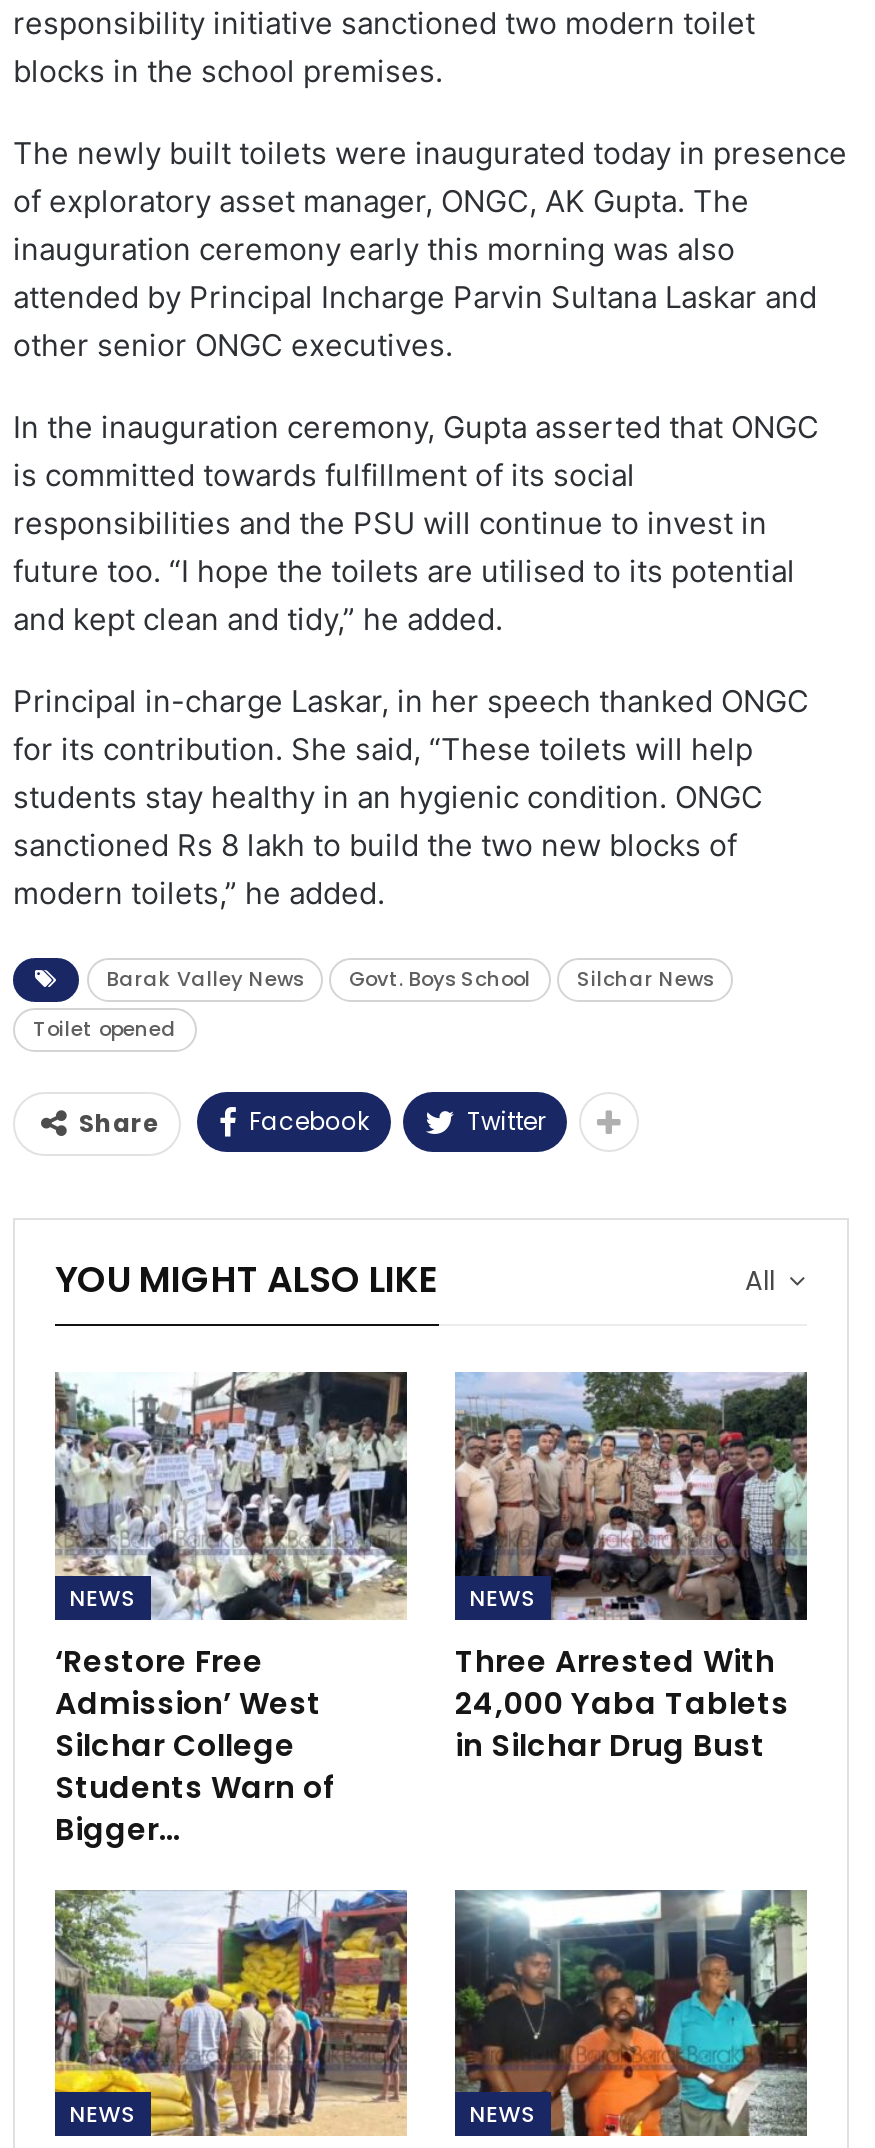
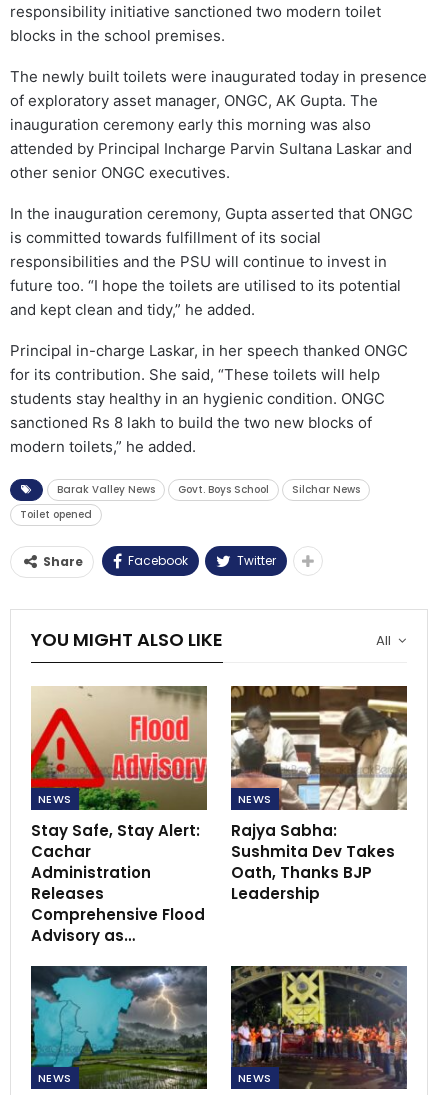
- [image]
- ‘Restore Free
- Admission’ West
- Silchar College
- Students Warn of
- Bigger…
+ [image]
+ Stay Safe, Stay Alert:
+ Cachar
+ Administration
+ Releases
+ Comprehensive Flood
+ Advisory as…

- [image]
- Three Arrested With
- 24,000 Yaba Tablets
- in Silchar Drug Bust
+ [image]
+ Rajya Sabha:
+ Sushmita Dev Takes
+ Oath, Thanks BJP
+ Leadership

- [image]
+ [image]

- [image]
+ [image]
